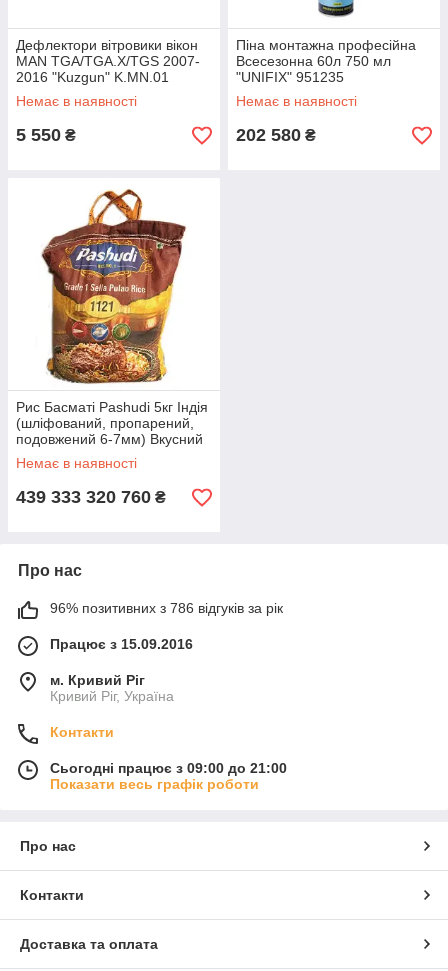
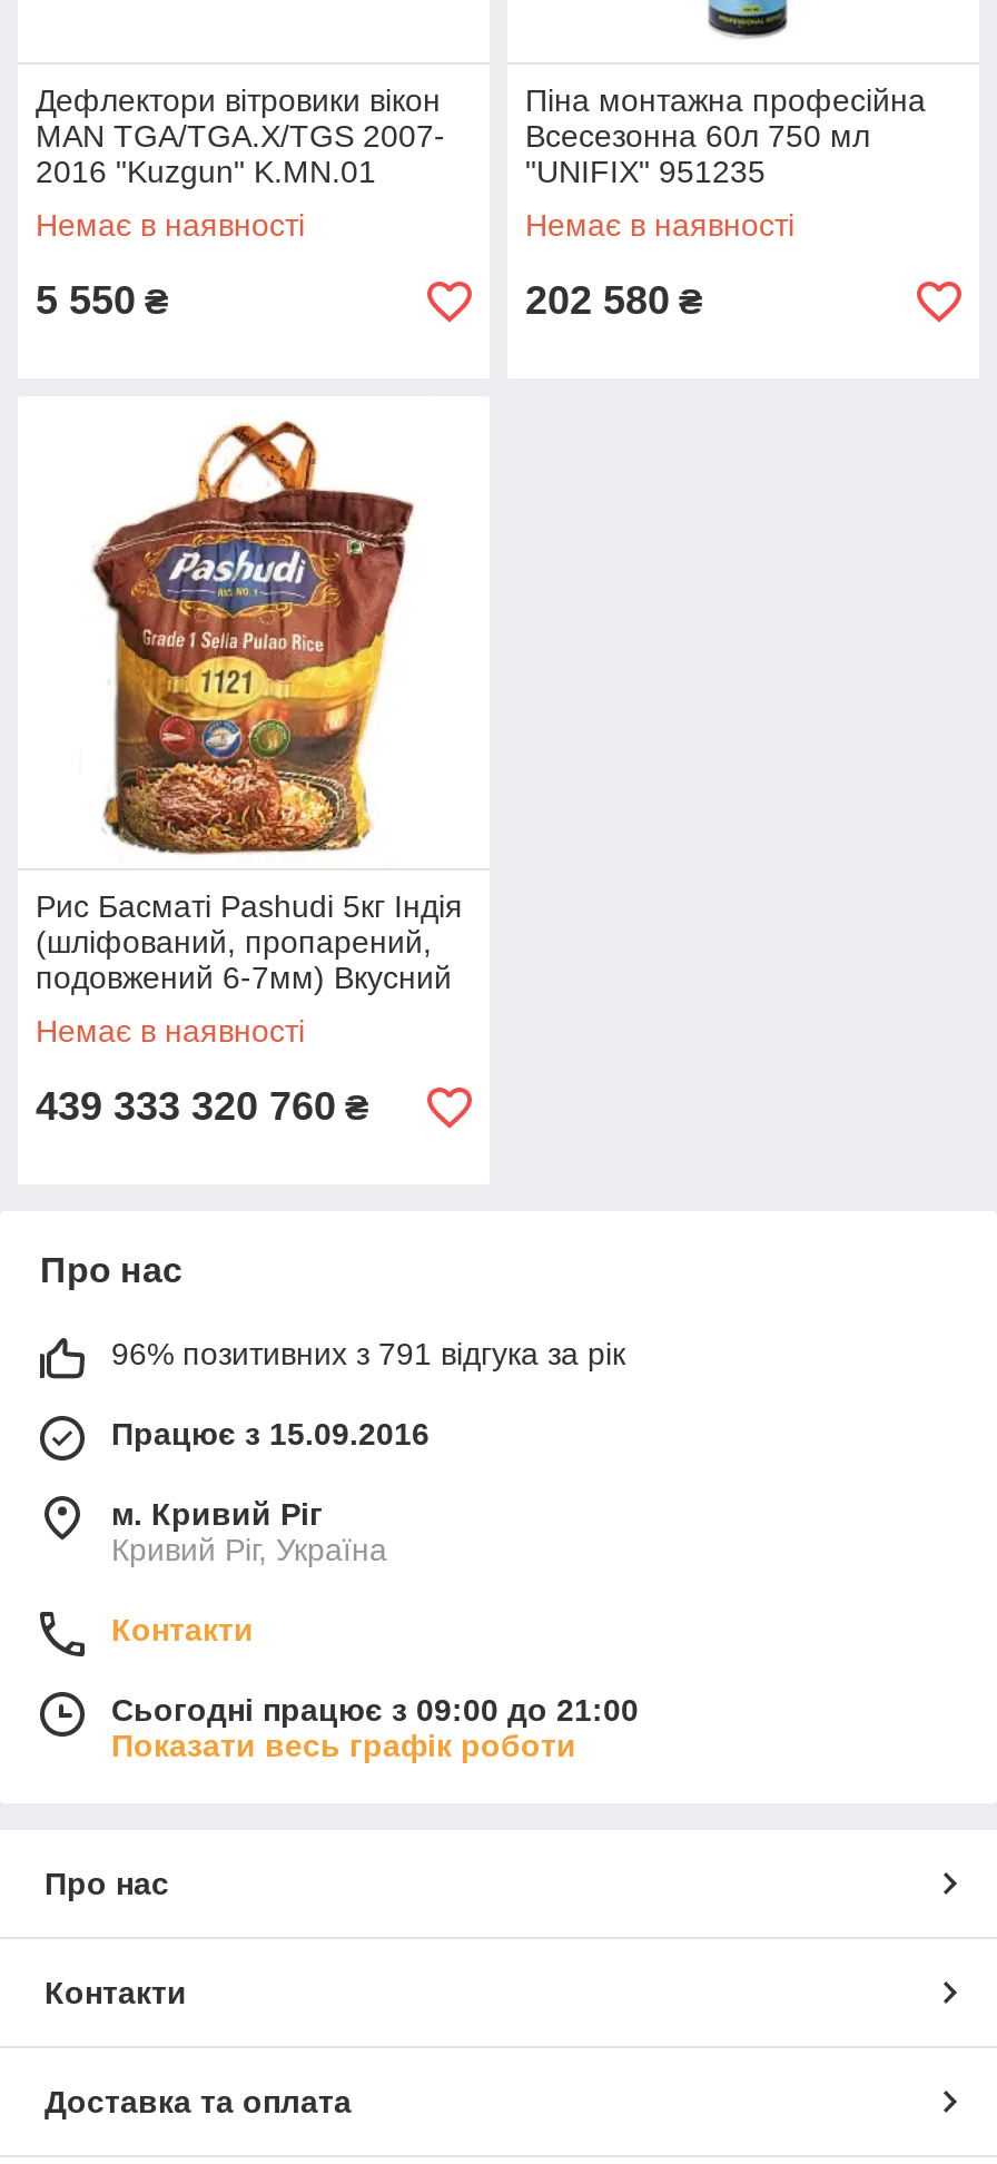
- 96% позитивних з 786 відгуків за рік
+ 96% позитивних з 791 відгука за рік
